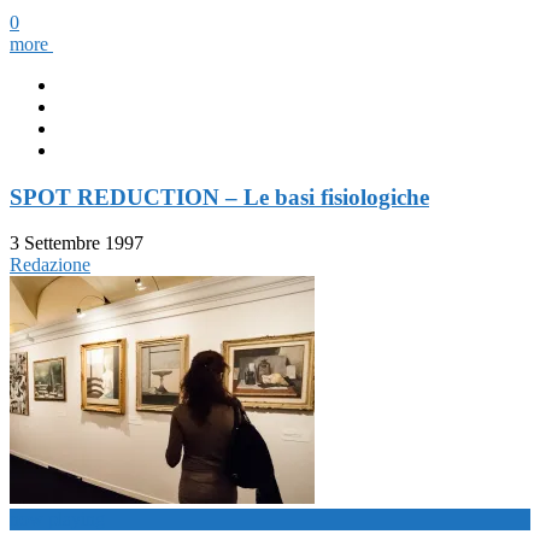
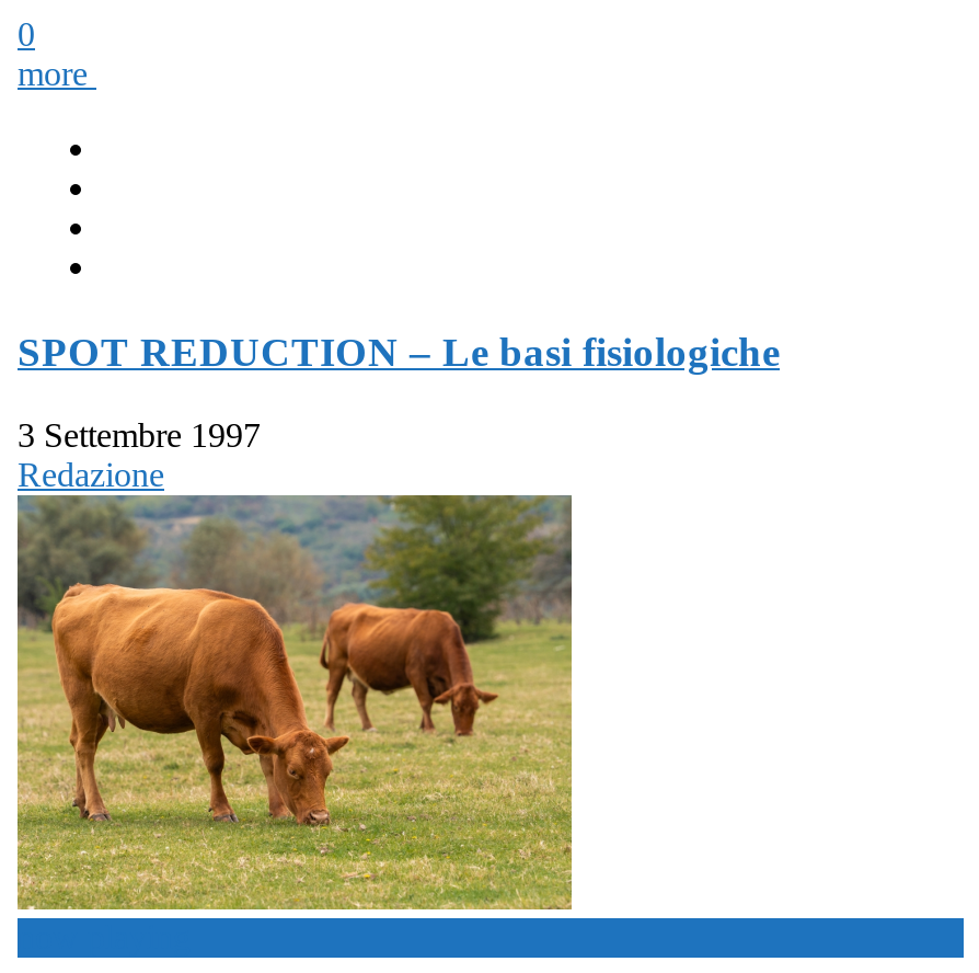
- [image]
+ [image]
